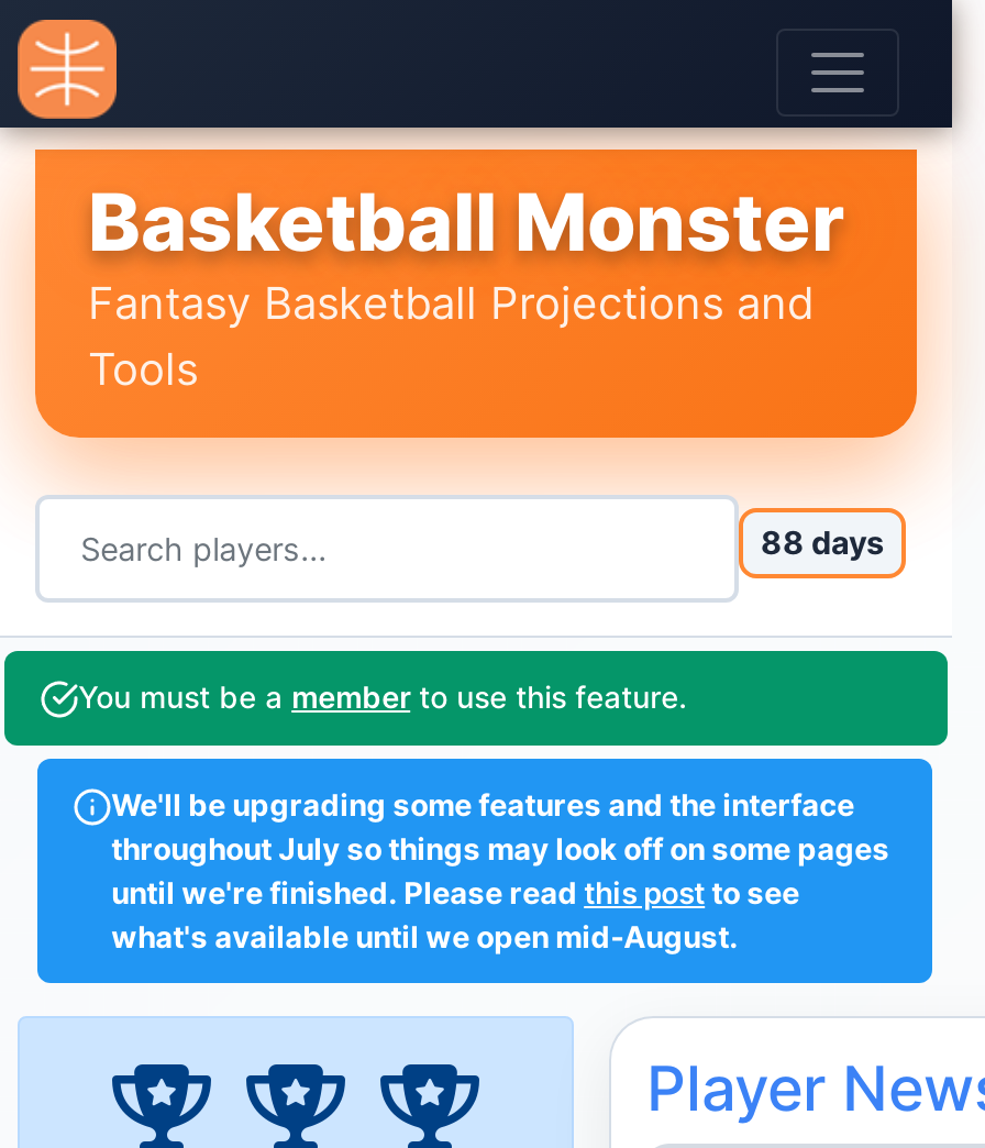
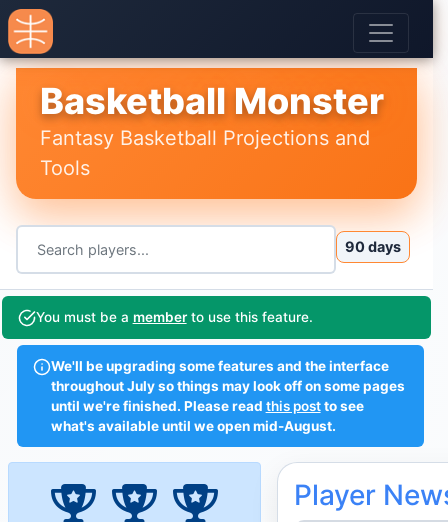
- 88 days
+ 90 days
